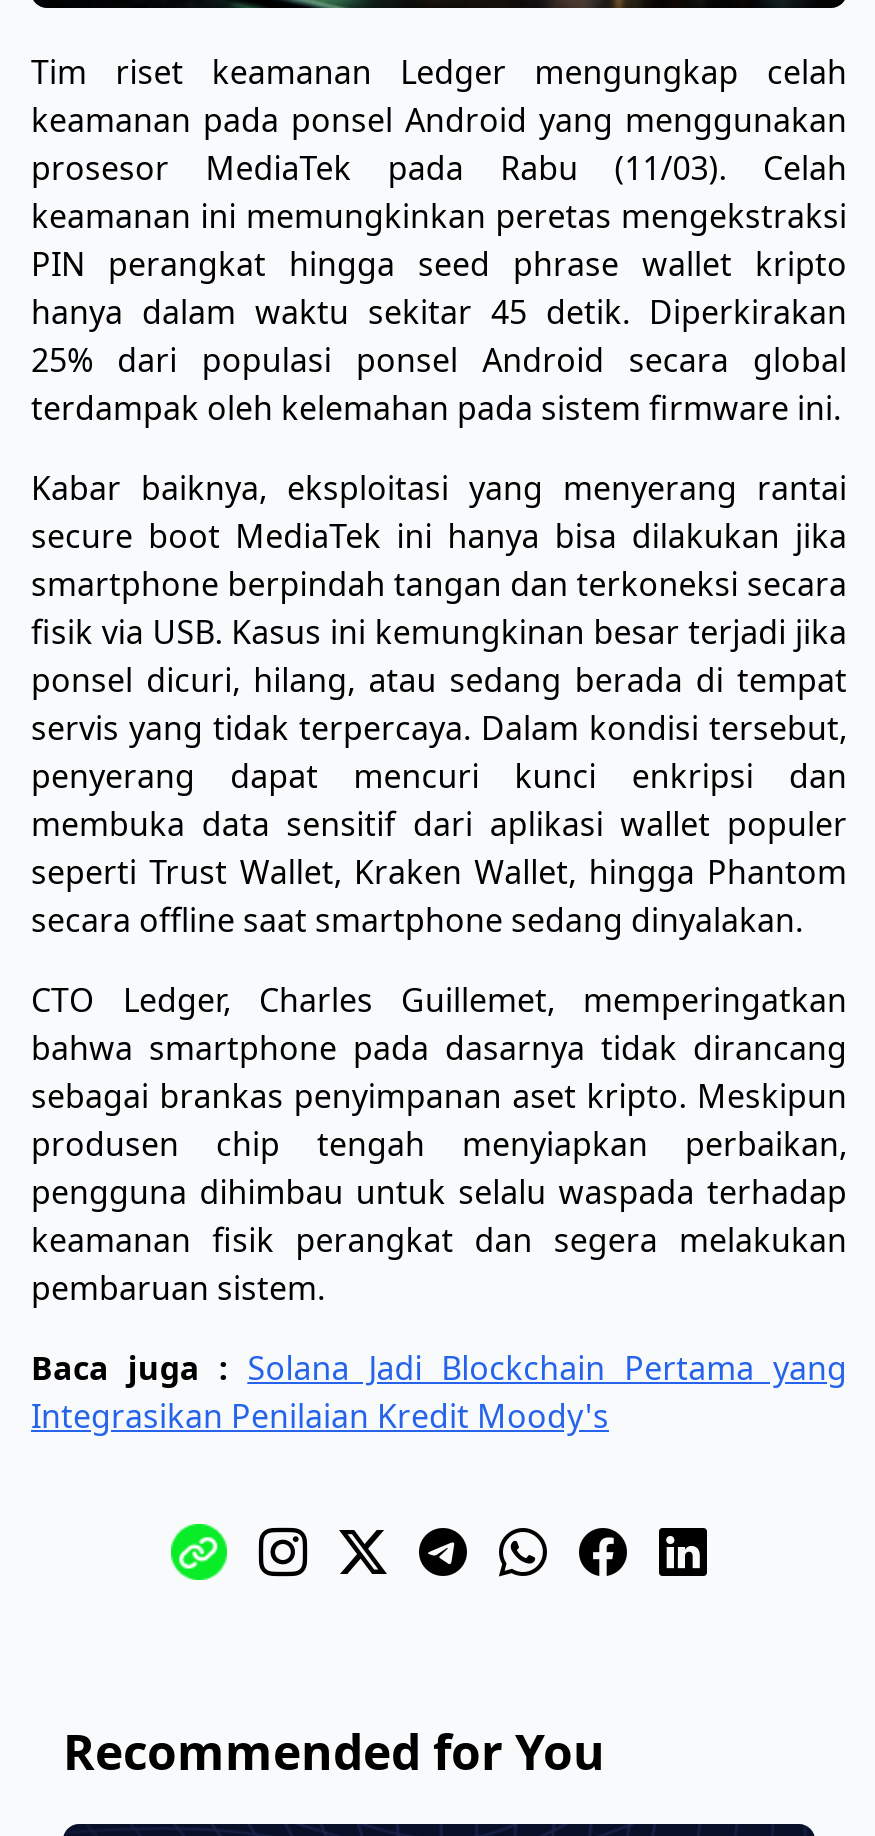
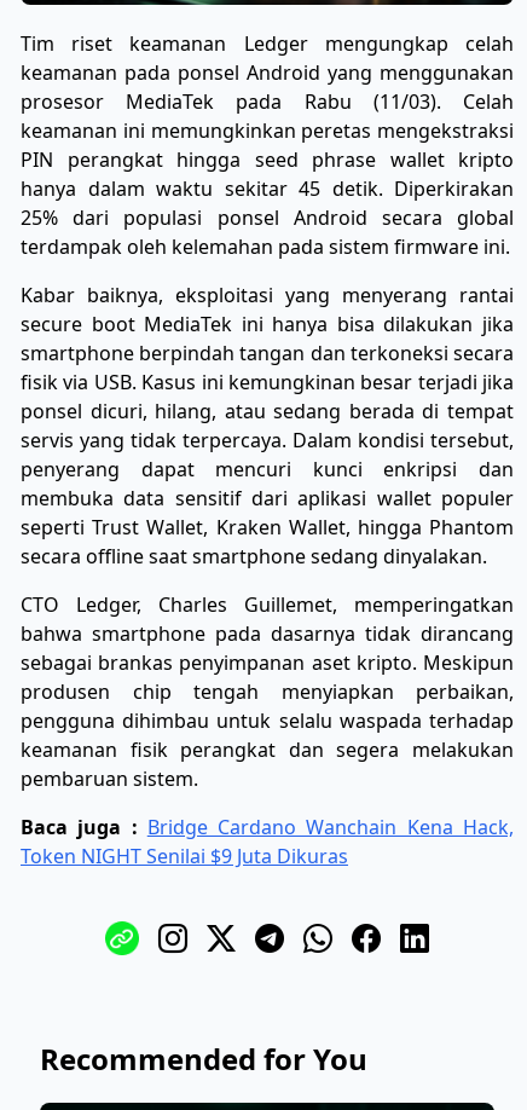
- Baca juga : Solana Jadi Blockchain Pertama yang
- Integrasikan Penilaian Kredit Moody's
+ Baca juga : Bridge Cardano Wanchain Kena Hack,
+ Token NIGHT Senilai $9 Juta Dikuras
